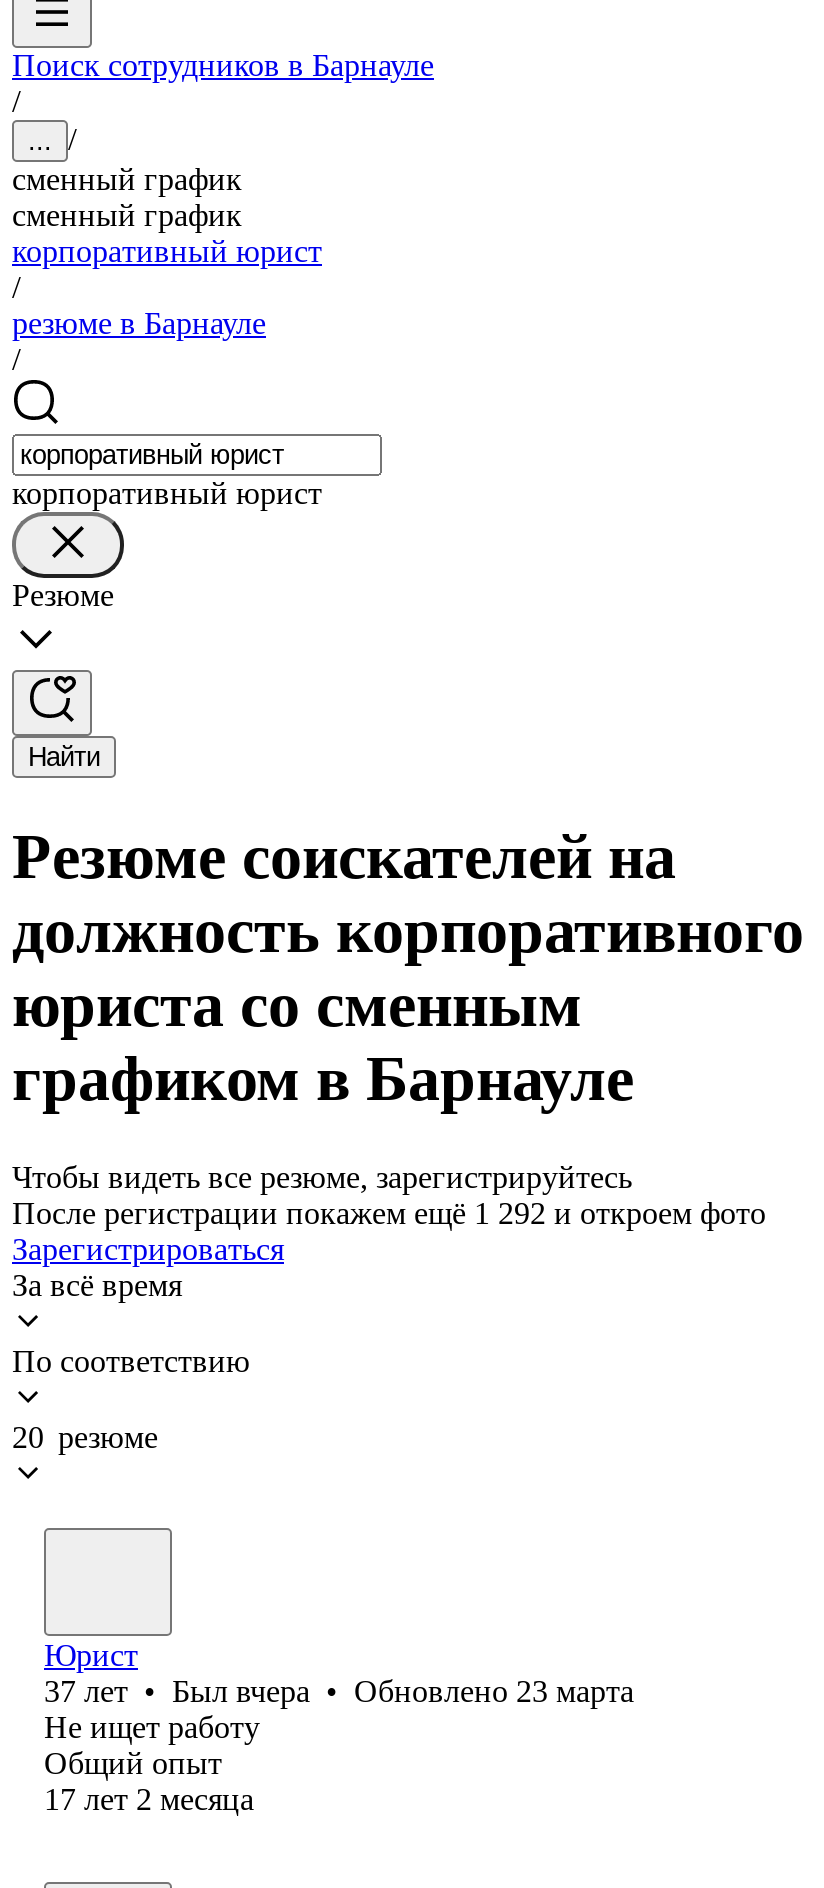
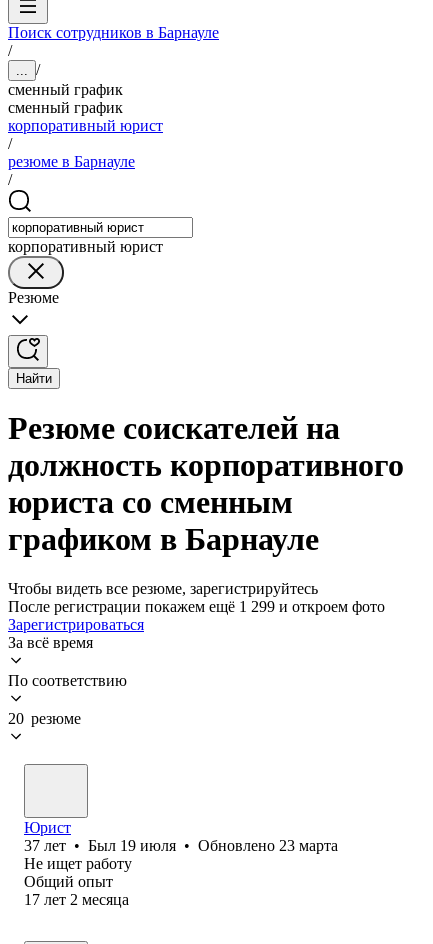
- После регистрации покажем ещё 1 292 и откроем фото
+ После регистрации покажем ещё 1 299 и откроем фото

- 37 лет • Был вчера • Обновлено 23 марта
+ 37 лет • Был 19 июля • Обновлено 23 марта
